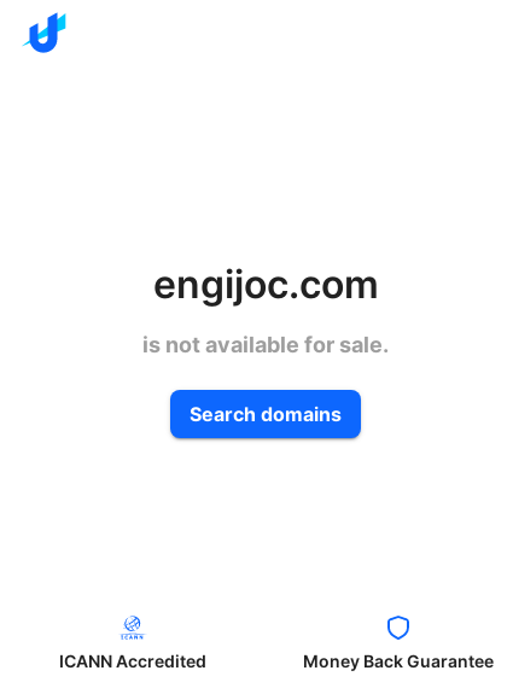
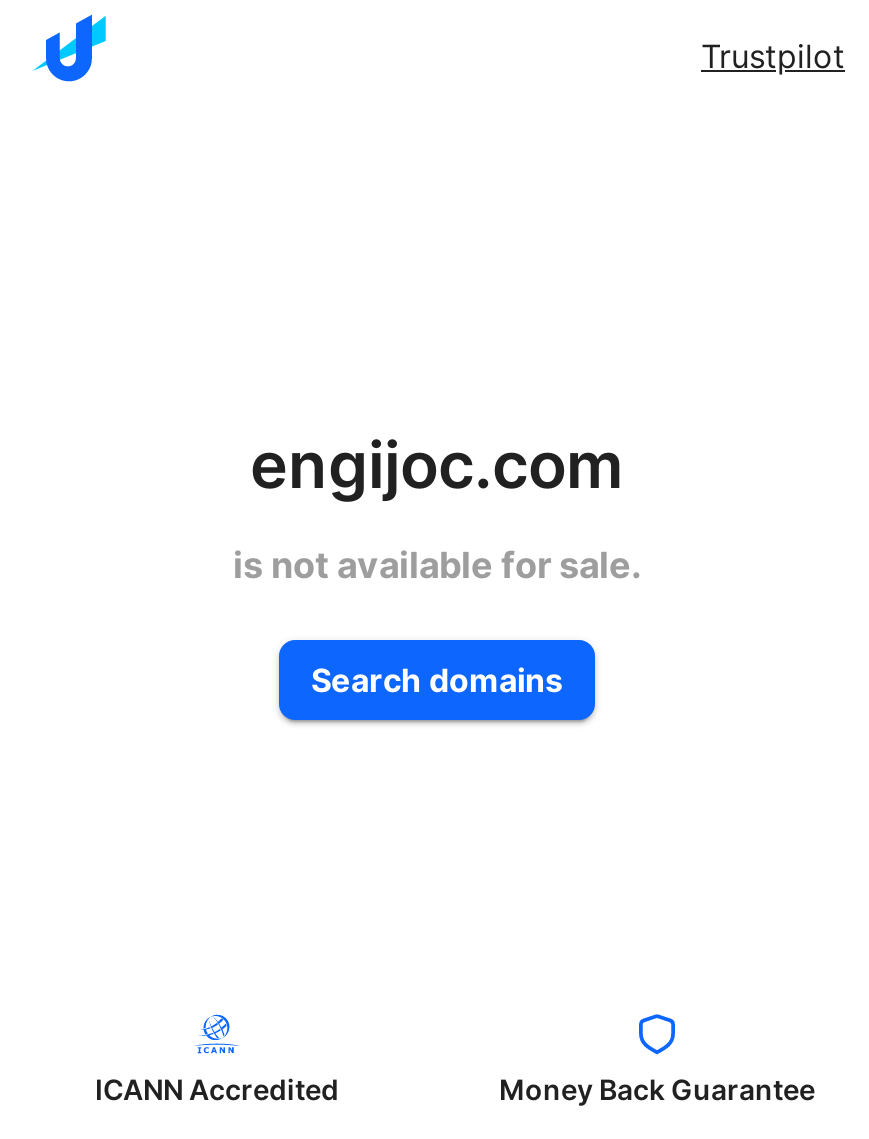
+ Trustpilot
